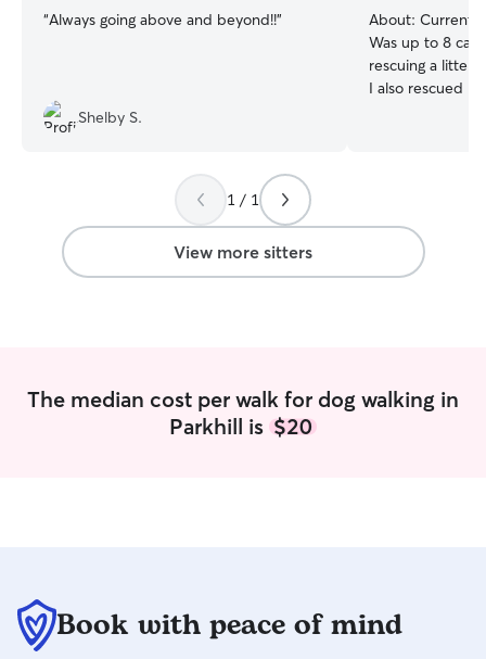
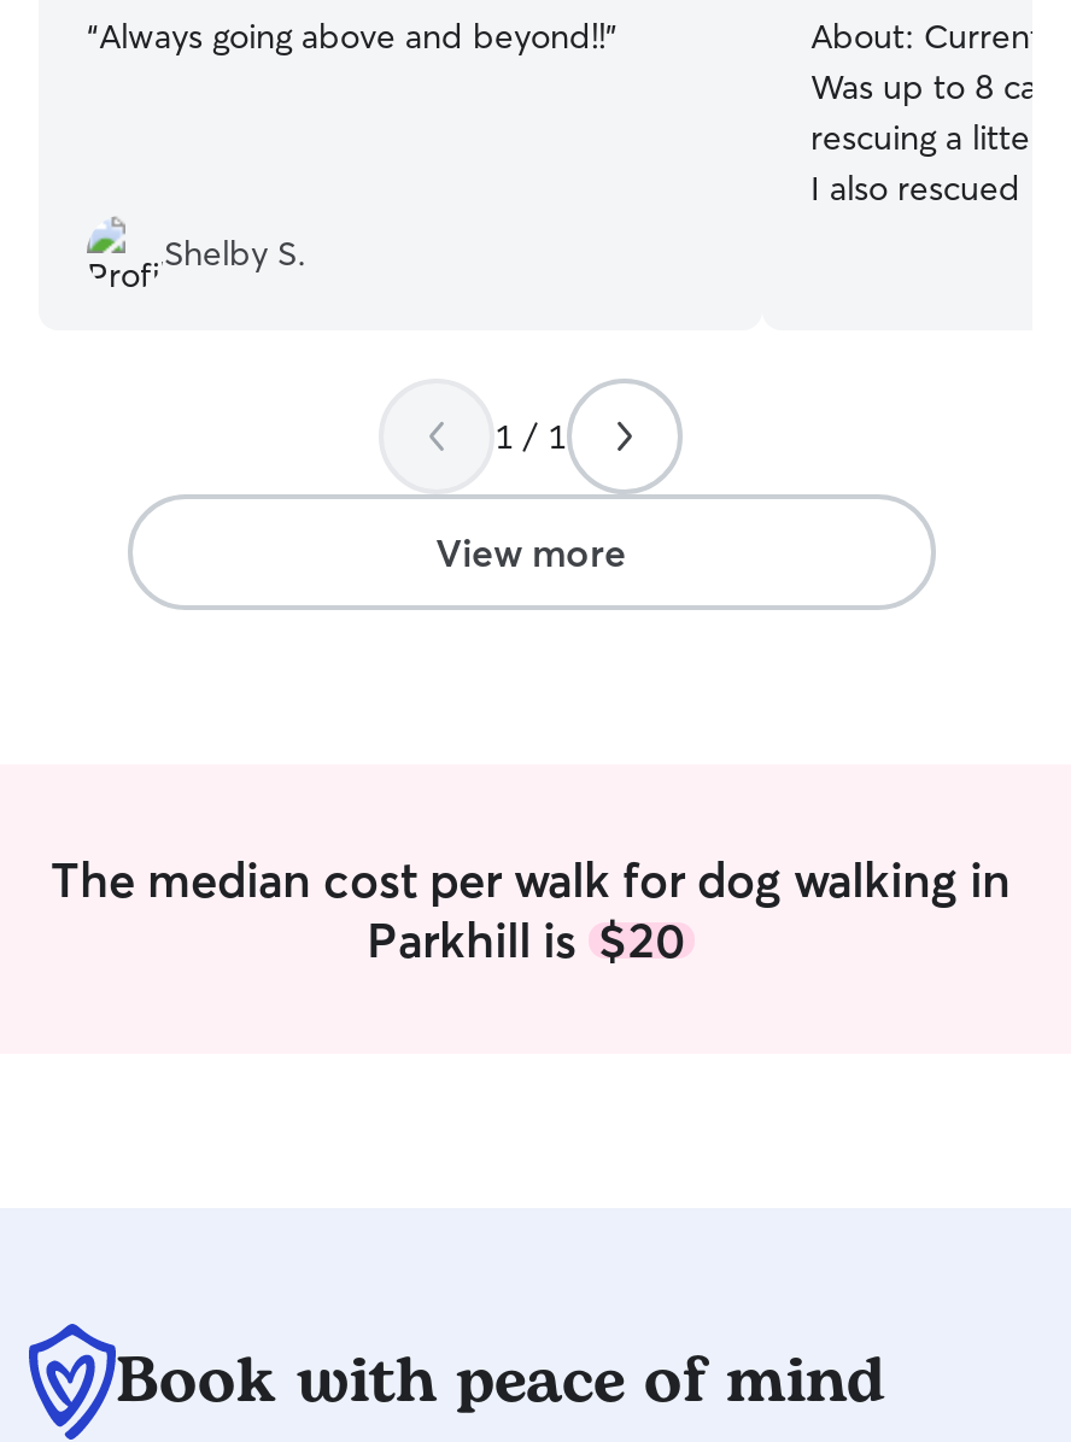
- View more sitters
+ View more
